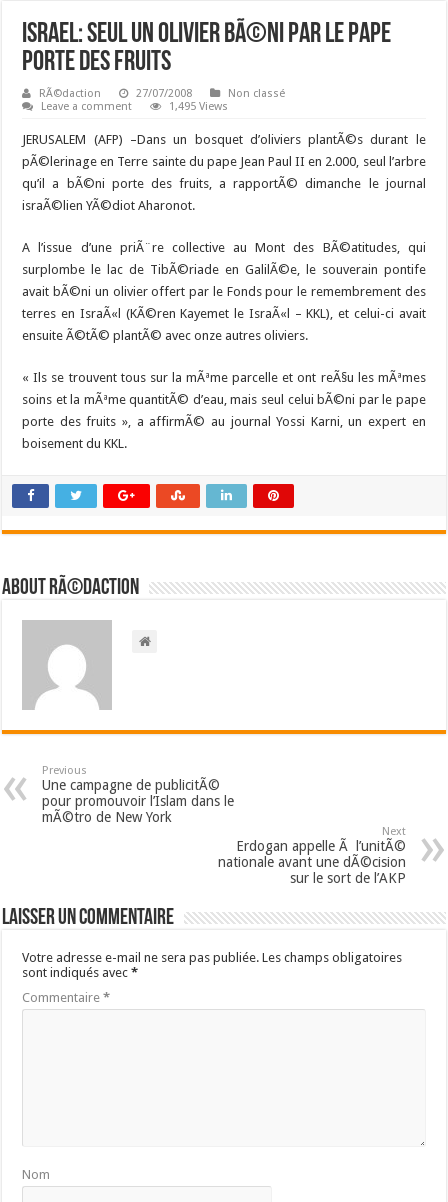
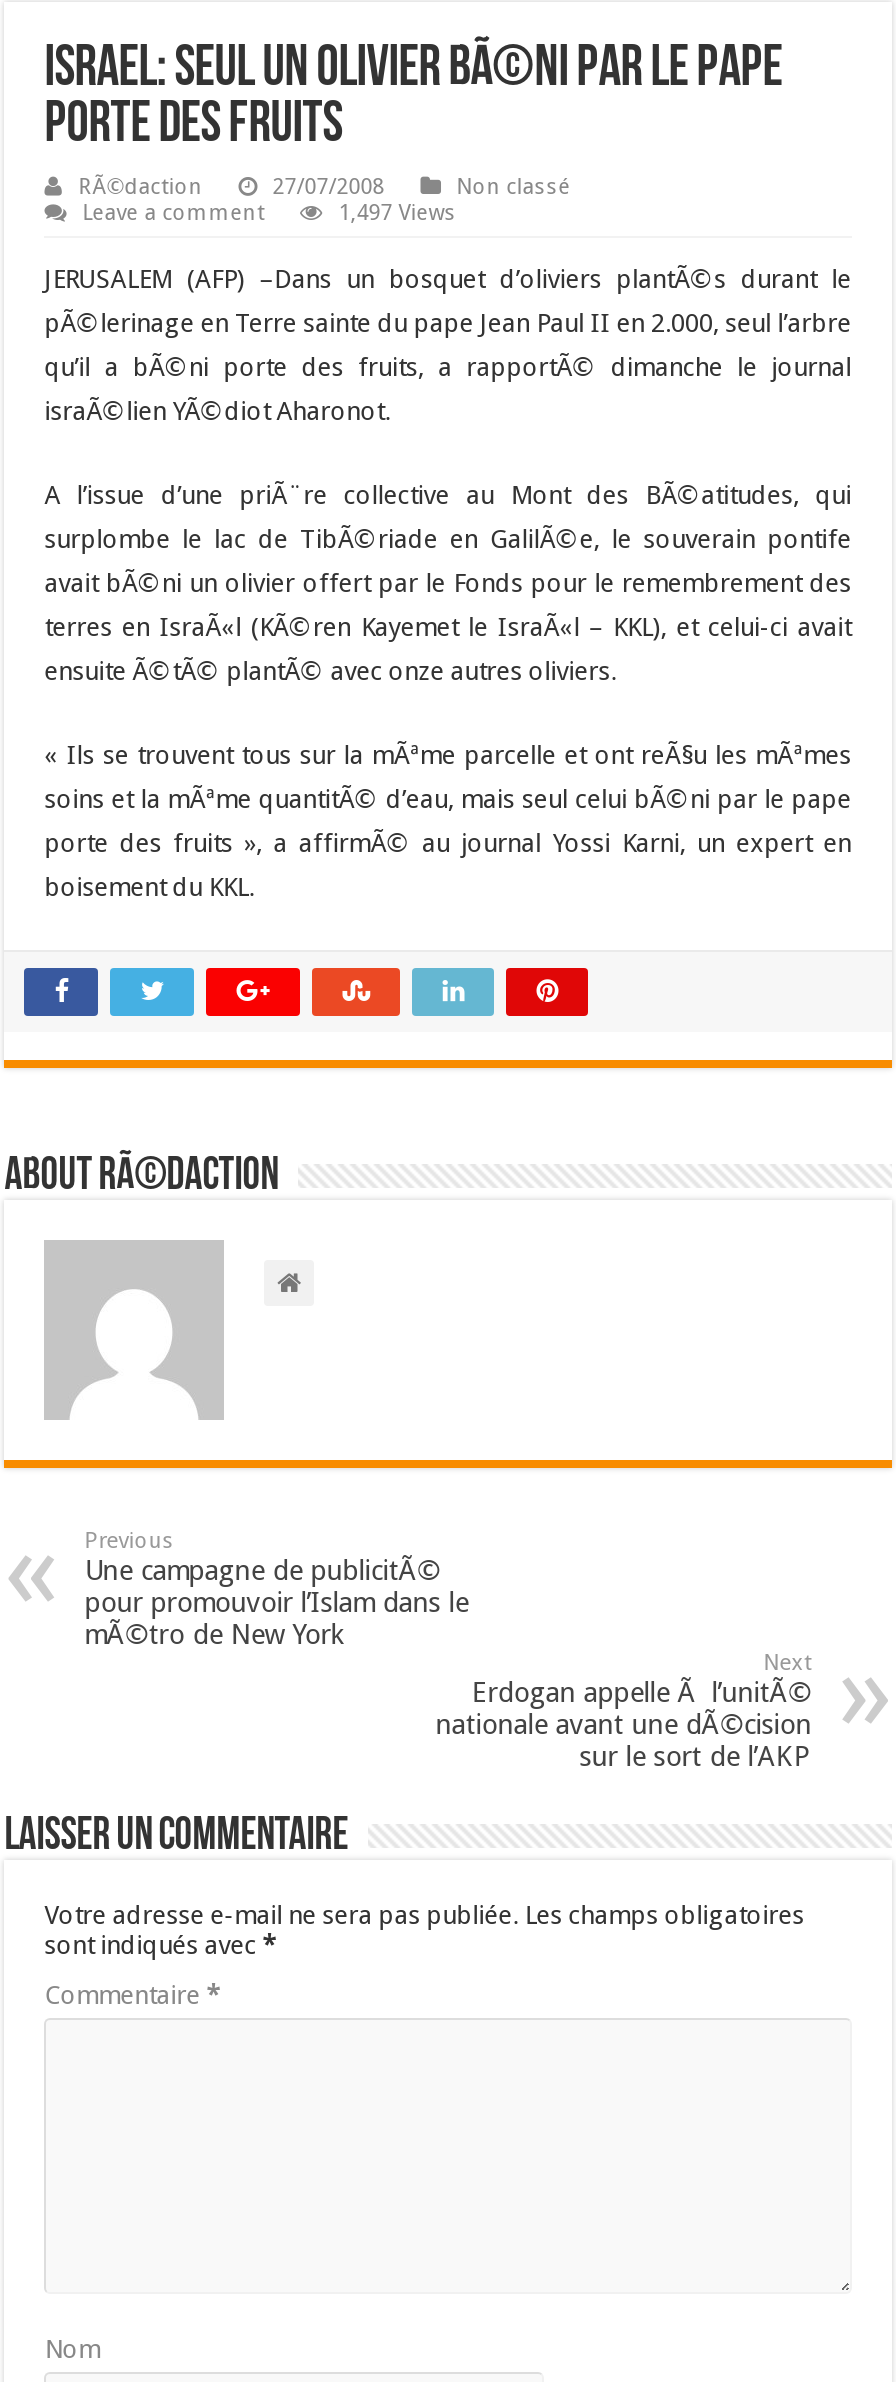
- 1,495 Views
+ 1,497 Views
